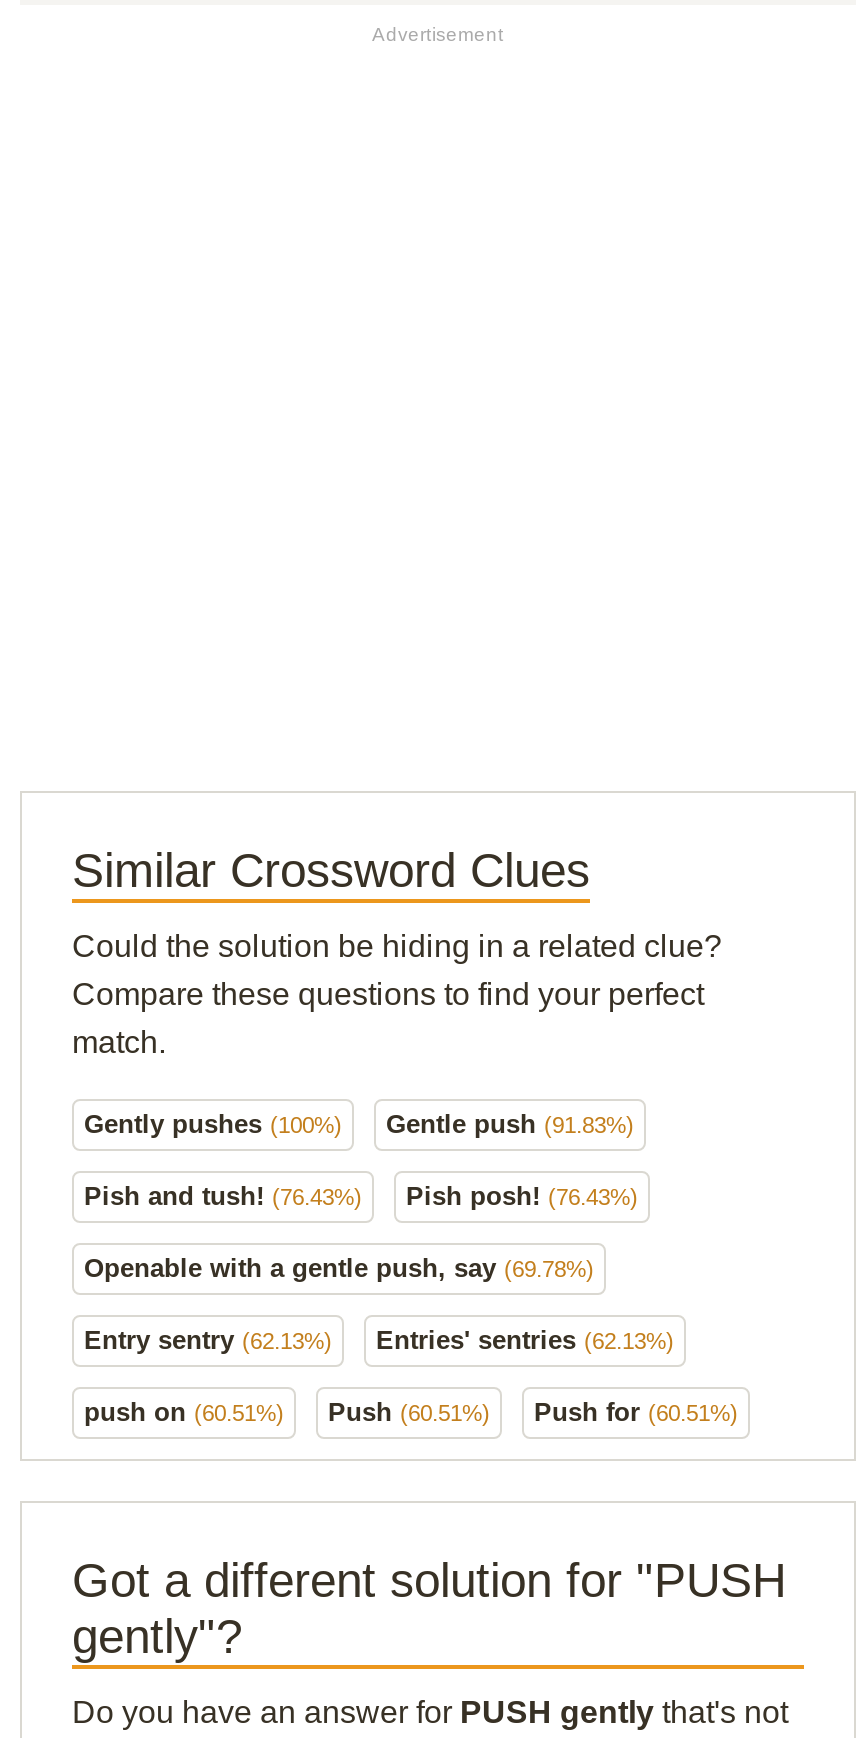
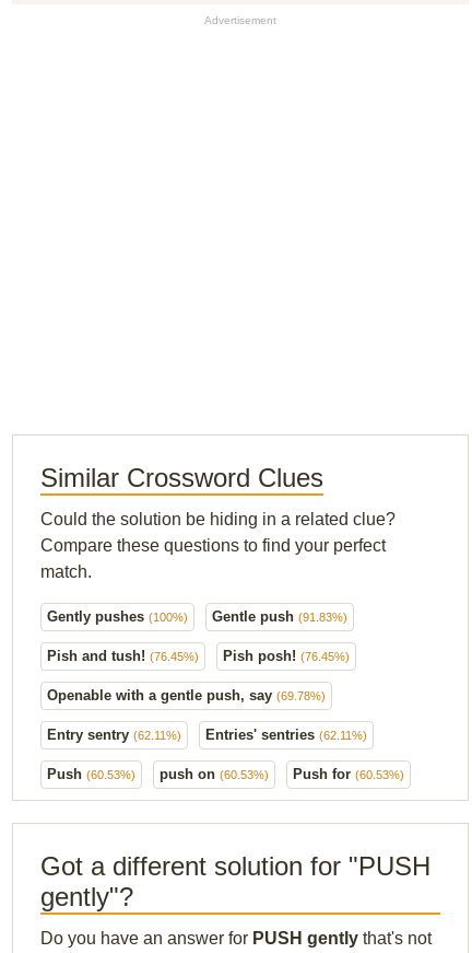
- Pish and tush! (76.43%)
+ Pish and tush! (76.45%)

- Pish posh! (76.43%)
+ Pish posh! (76.45%)

- Entry sentry (62.13%)
- Entries' sentries (62.13%)
+ Entry sentry (62.11%)
+ Entries' sentries (62.11%)

- push on (60.51%)
- Push (60.51%)
- Push for (60.51%)
+ Push (60.53%)
+ push on (60.53%)
+ Push for (60.53%)
